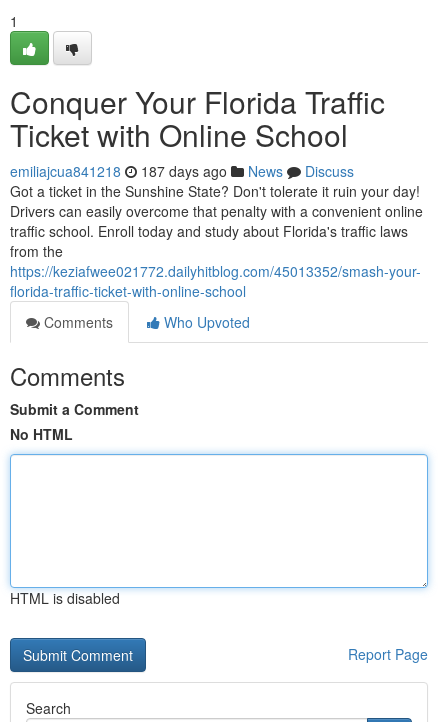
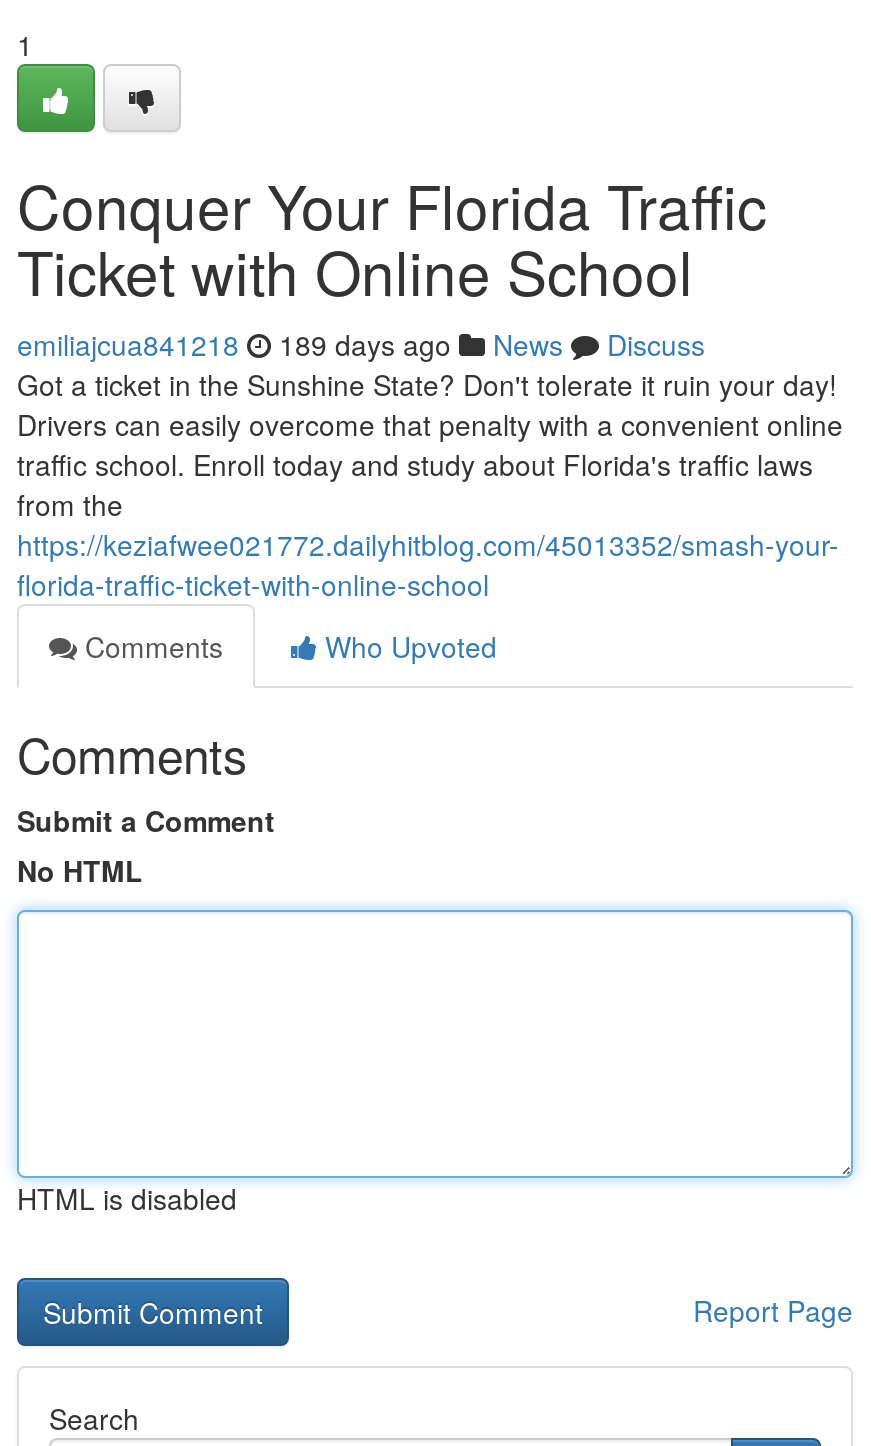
- emiliajcua841218 187 days ago News Discuss
+ emiliajcua841218 189 days ago News Discuss
